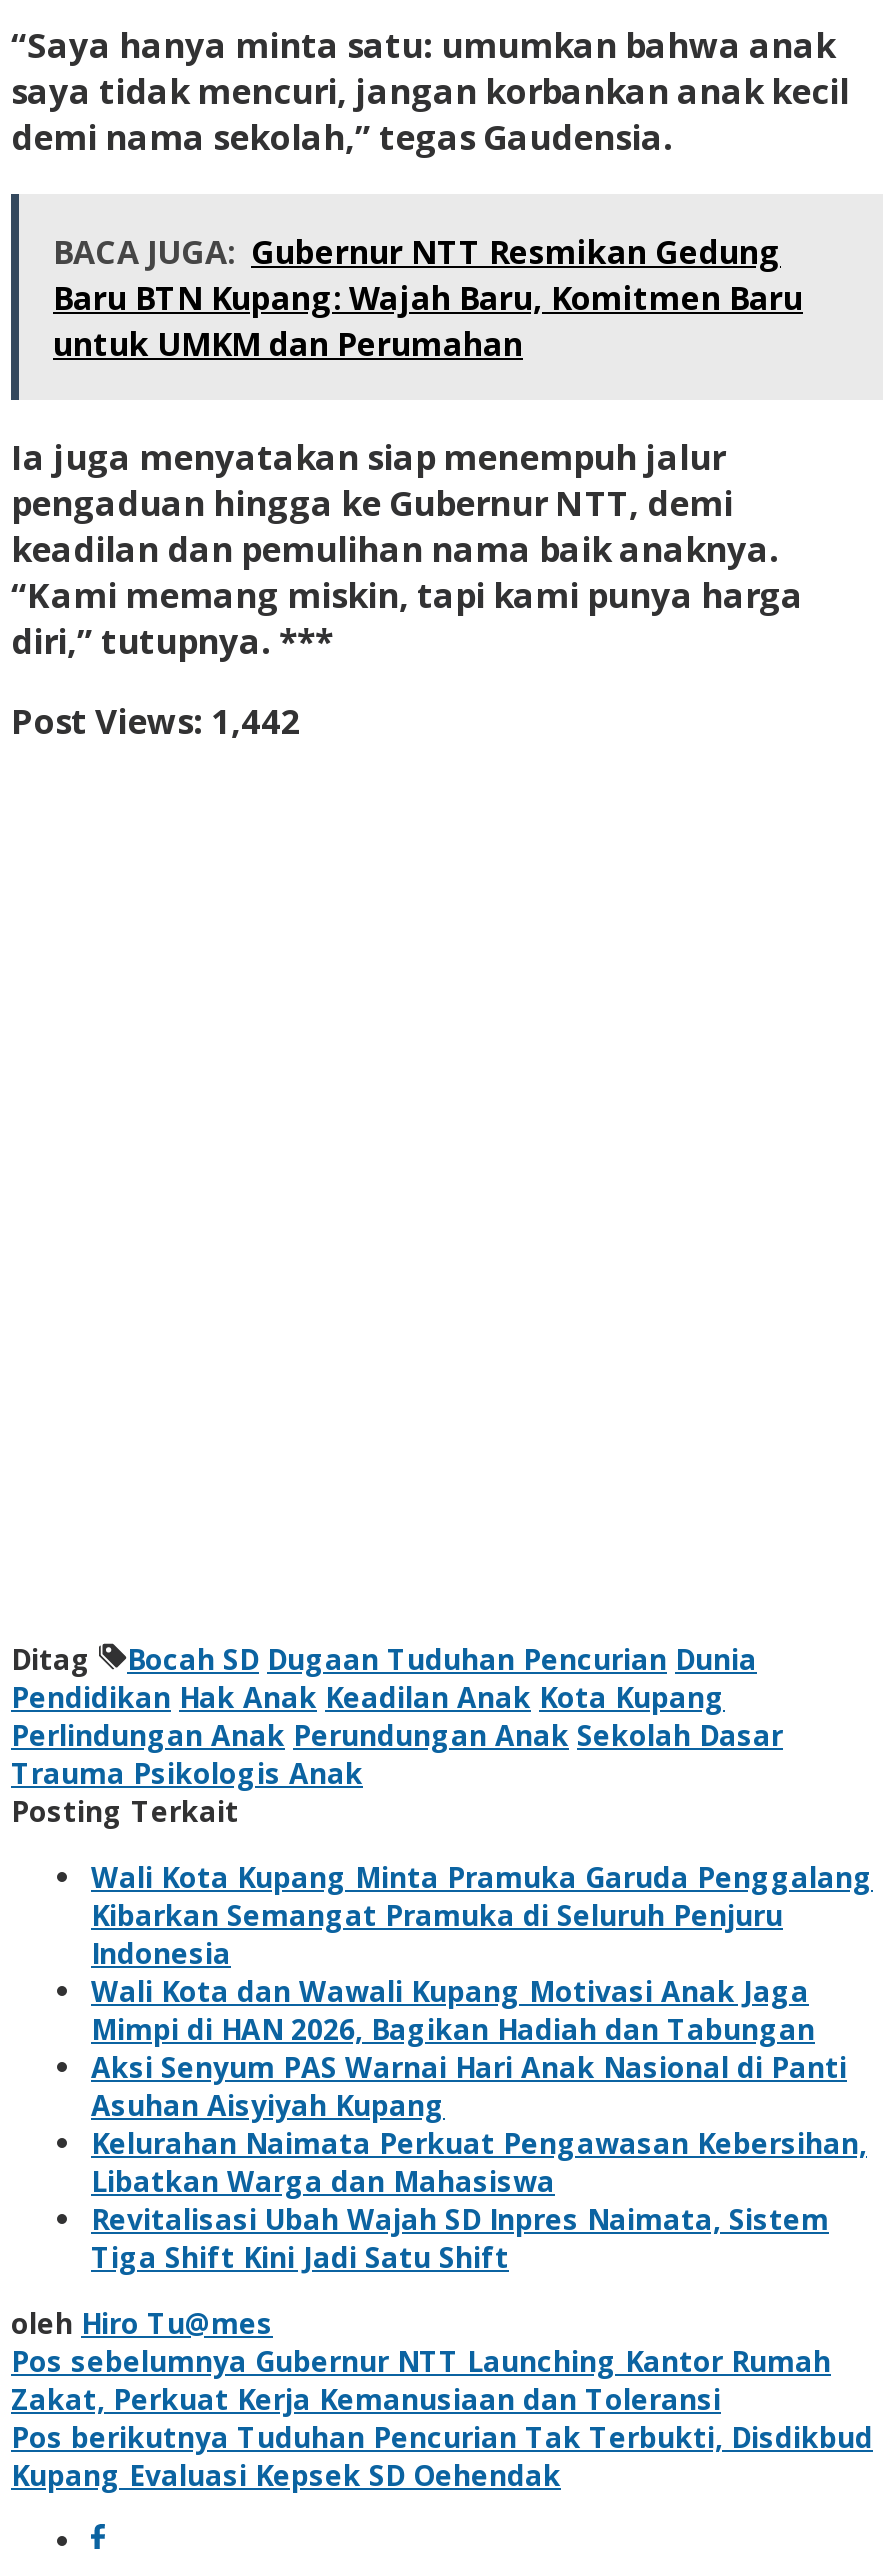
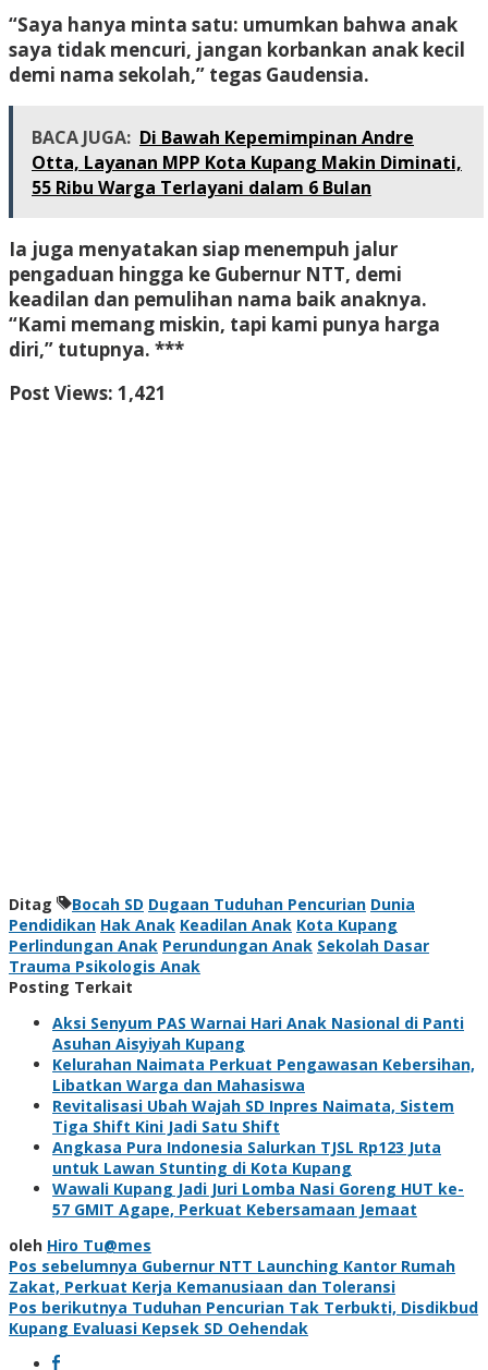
- BACA JUGA: Gubernur NTT Resmikan Gedung
- Baru BTN Kupang: Wajah Baru, Komitmen Baru
- untuk UMKM dan Perumahan
+ BACA JUGA: Di Bawah Kepemimpinan Andre
+ Otta, Layanan MPP Kota Kupang Makin Diminati,
+ 55 Ribu Warga Terlayani dalam 6 Bulan

- Post Views: 1,442
+ Post Views: 1,421

- Wali Kota Kupang Minta Pramuka Garuda Penggalang
- Kibarkan Semangat Pramuka di Seluruh Penjuru
- Indonesia
- Wali Kota dan Wawali Kupang Motivasi Anak Jaga
- Mimpi di HAN 2026, Bagikan Hadiah dan Tabungan

moved up: Aksi Senyum PAS Warnai Hari Anak Nasional di Panti | Asuhan Aisyiyah Kupang | Kelurahan Naimata Perkuat Pengawasan Kebersihan, | Libatkan Warga dan Mahasiswa | Revitalisasi Ubah Wajah SD Inpres Naimata, Sistem | Tiga Shift Kini Jadi Satu Shift

+ Angkasa Pura Indonesia Salurkan TJSL Rp123 Juta
+ untuk Lawan Stunting di Kota Kupang
+ Wawali Kupang Jadi Juri Lomba Nasi Goreng HUT ke-
+ 57 GMIT Agape, Perkuat Kebersamaan Jemaat
